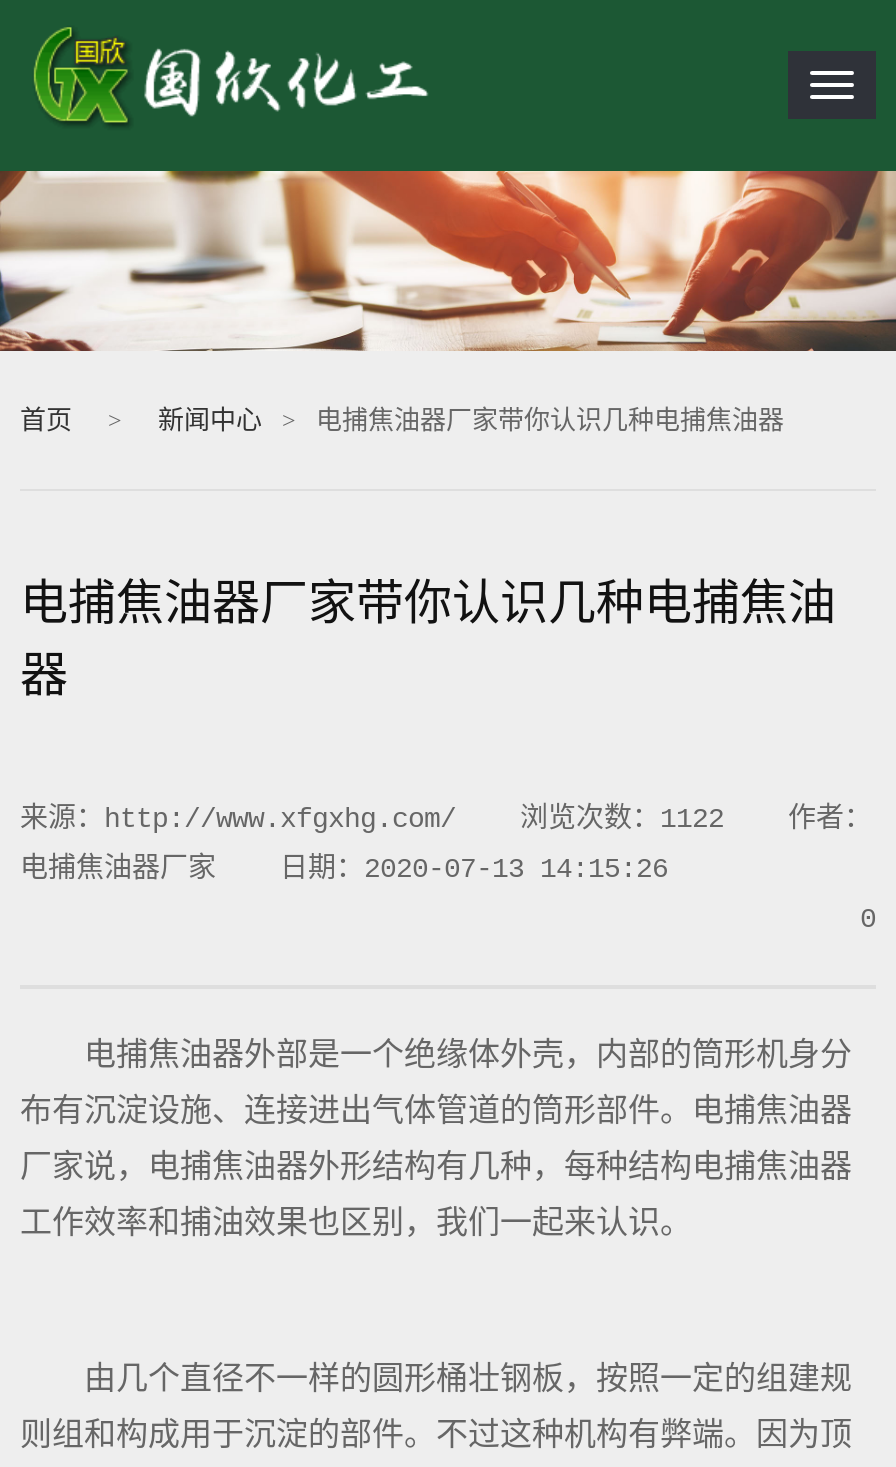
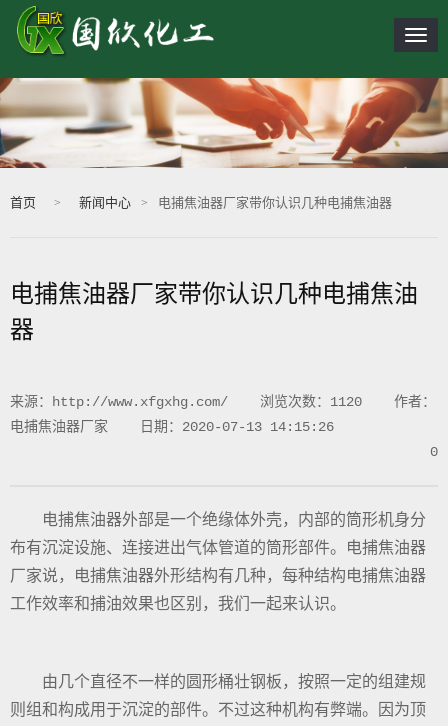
- 来源：http://www.xfgxhg.com/ 浏览次数：1122 作者：
+ 来源：http://www.xfgxhg.com/ 浏览次数：1120 作者：
